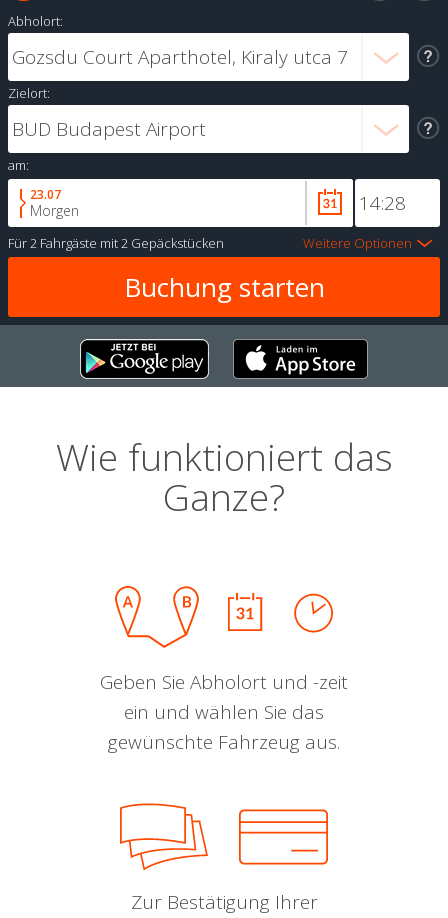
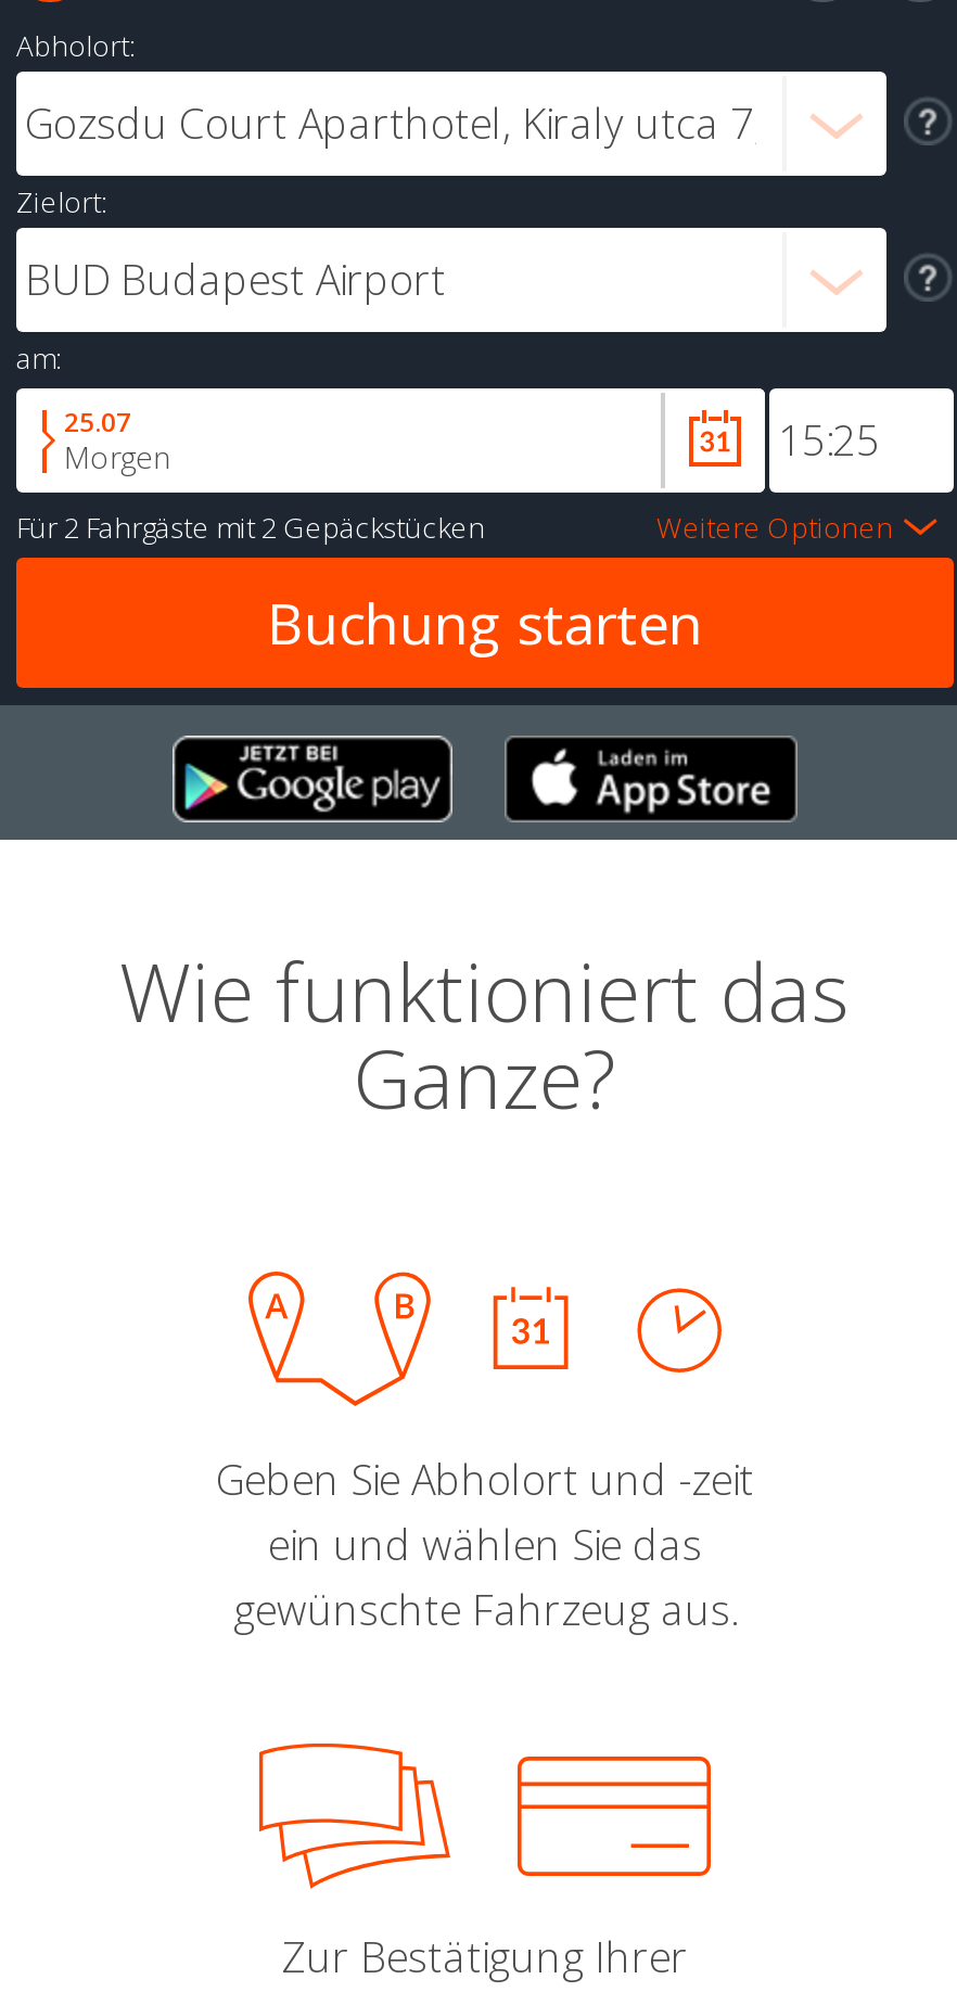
- 23.07
+ 25.07
